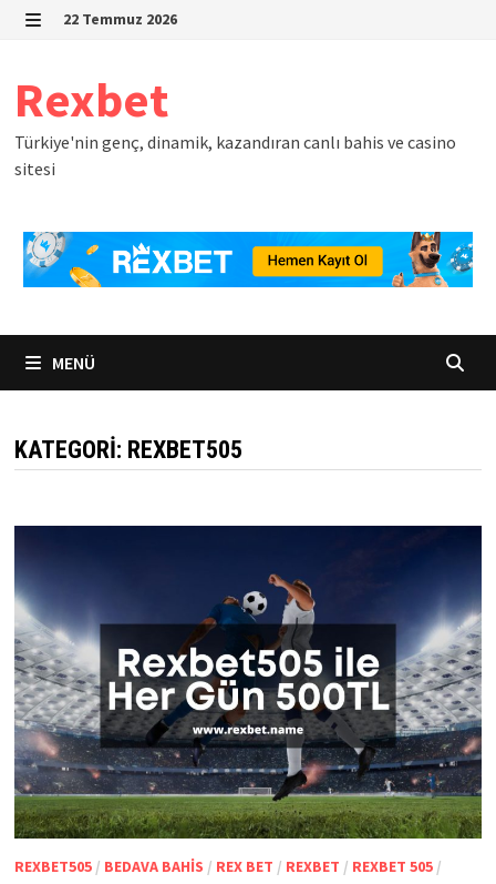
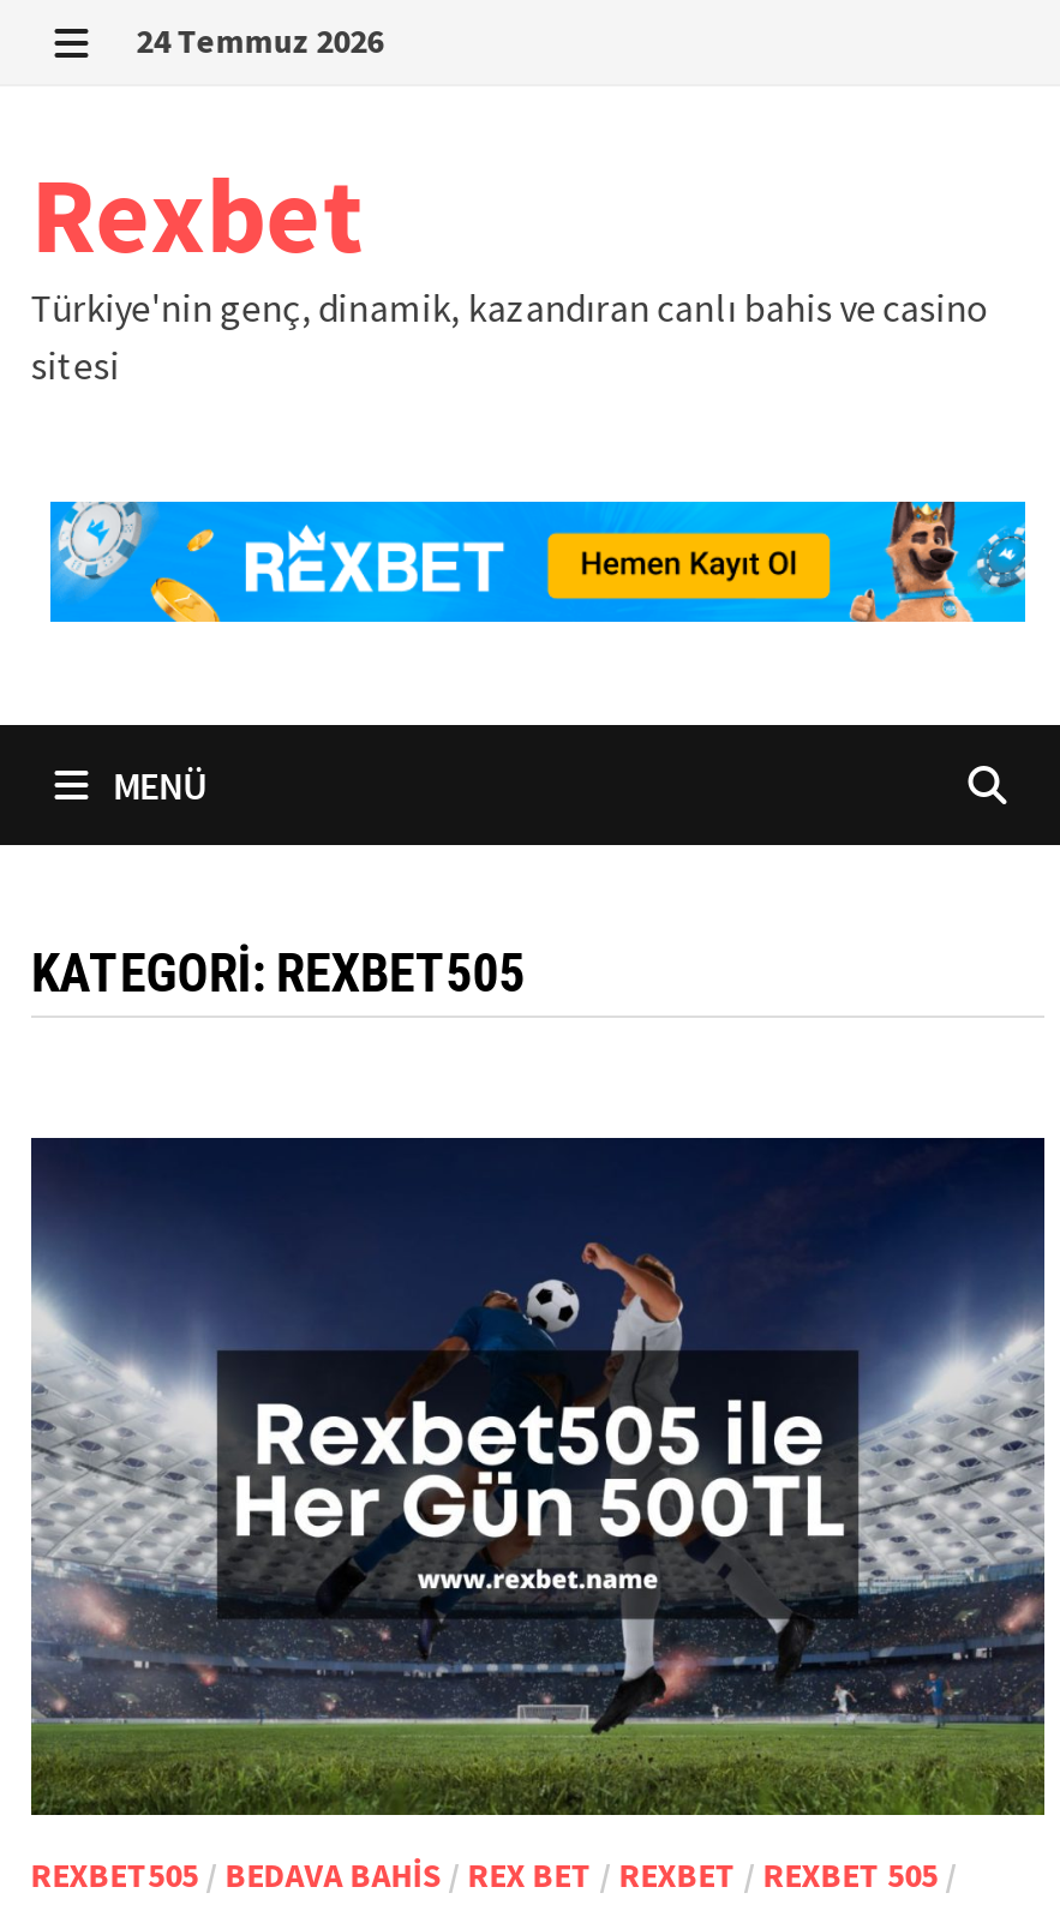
- 22 Temmuz 2026
+ 24 Temmuz 2026
